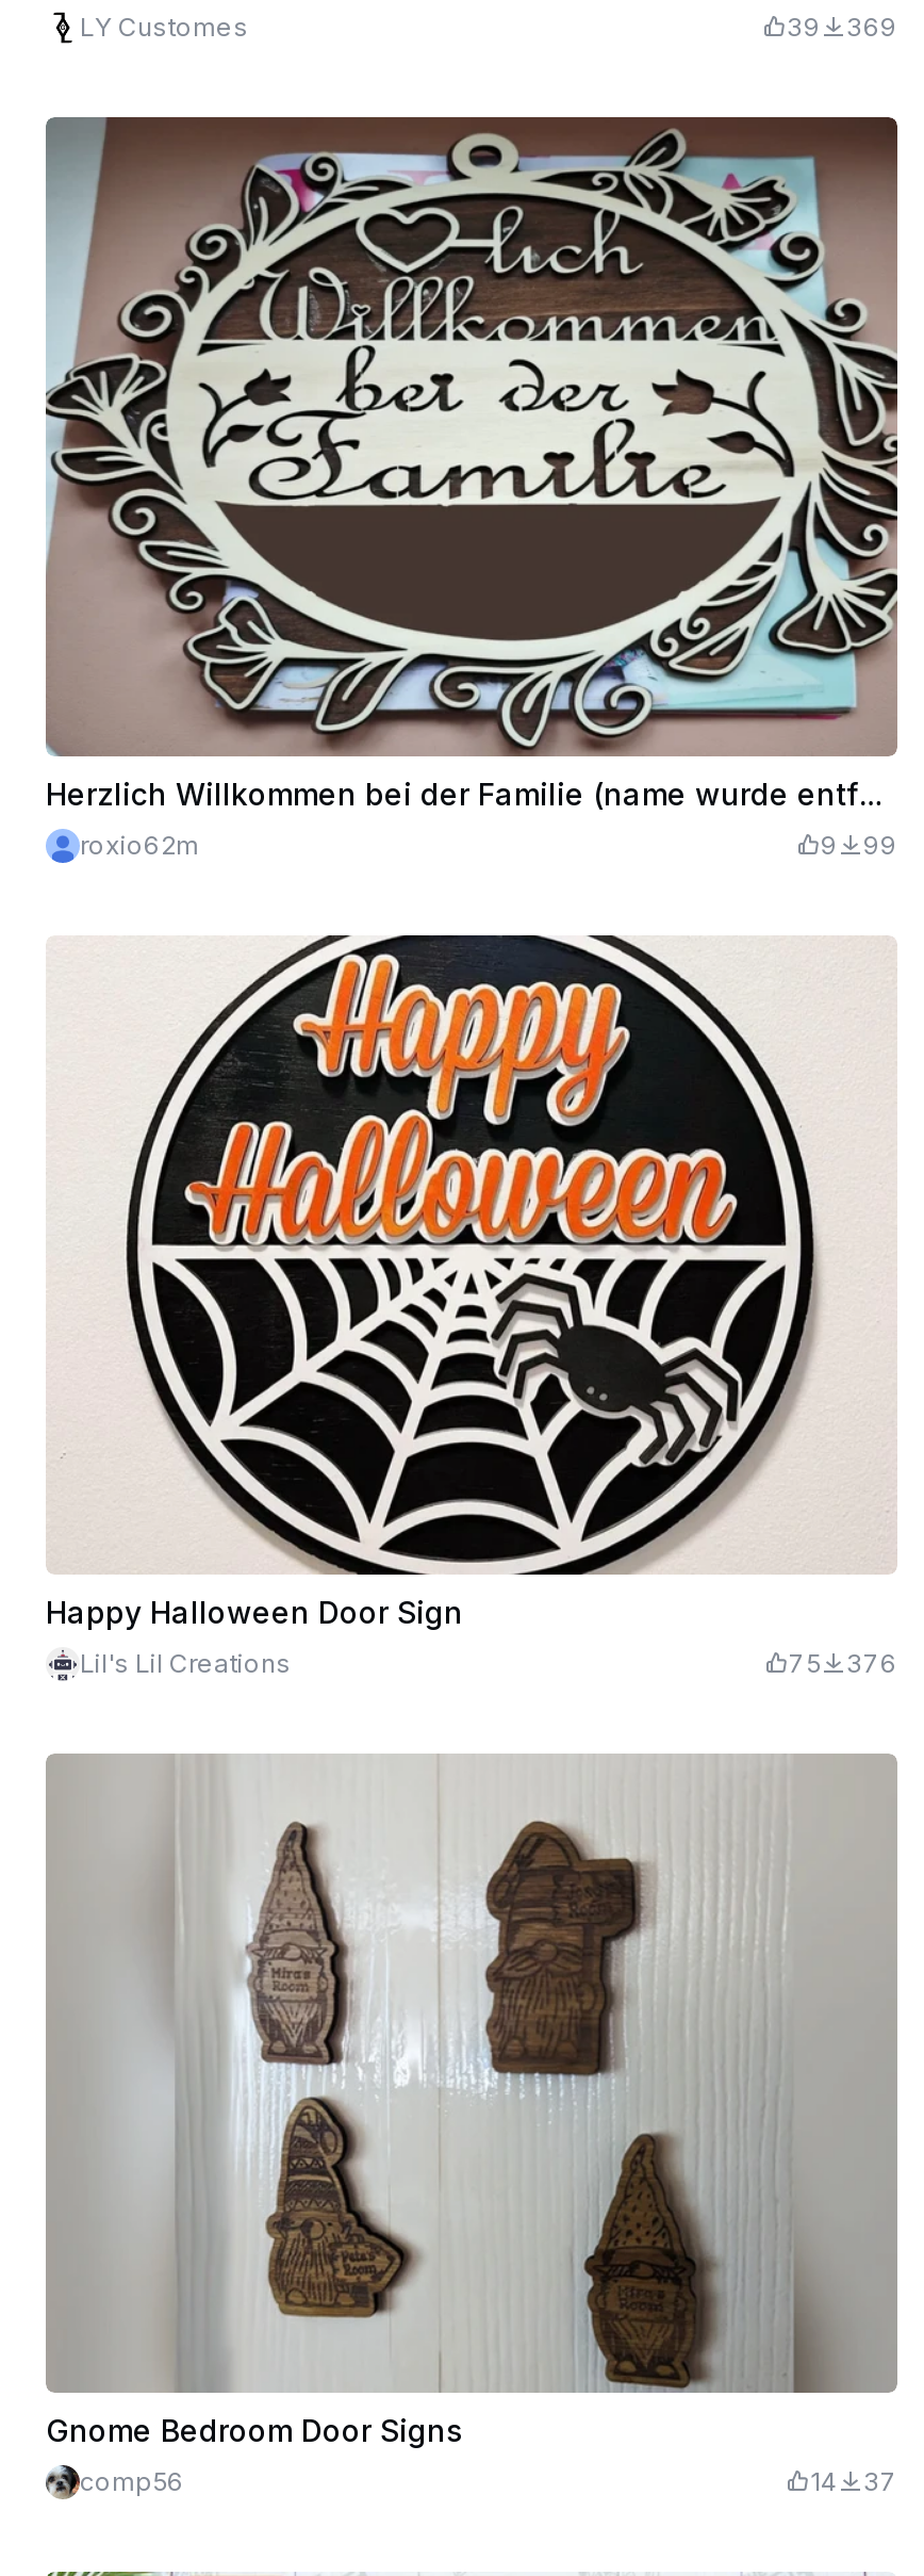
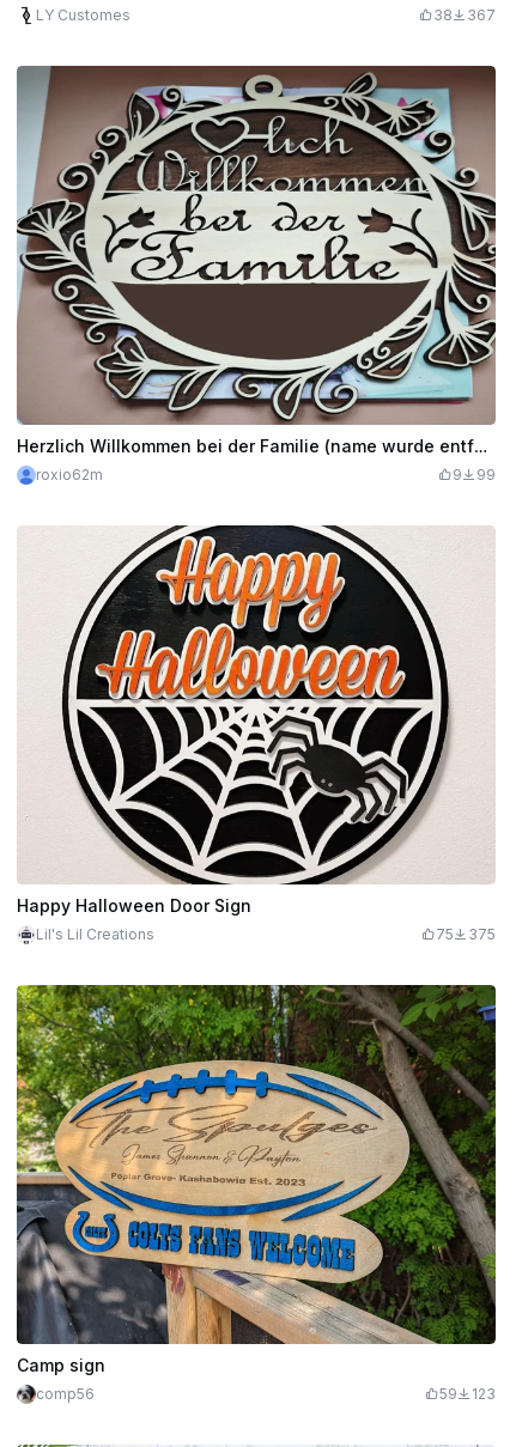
- 39
+ 38

- 369
+ 367

- 75 376
+ 75 375

- [image]
- Gnome Bedroom Door Signs
+ [image]
+ Camp sign

- 14
+ 59

- 37
+ 123
